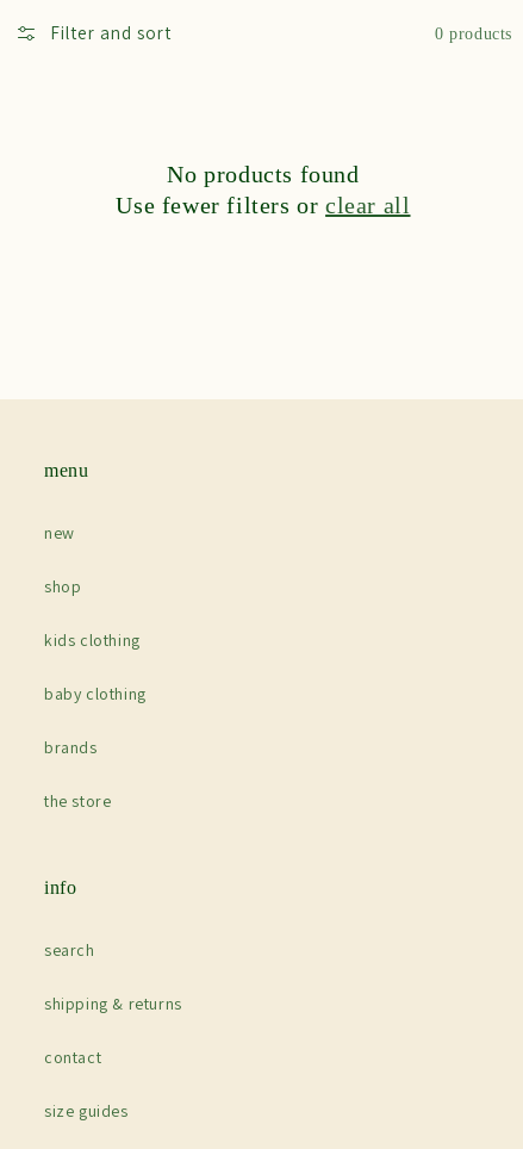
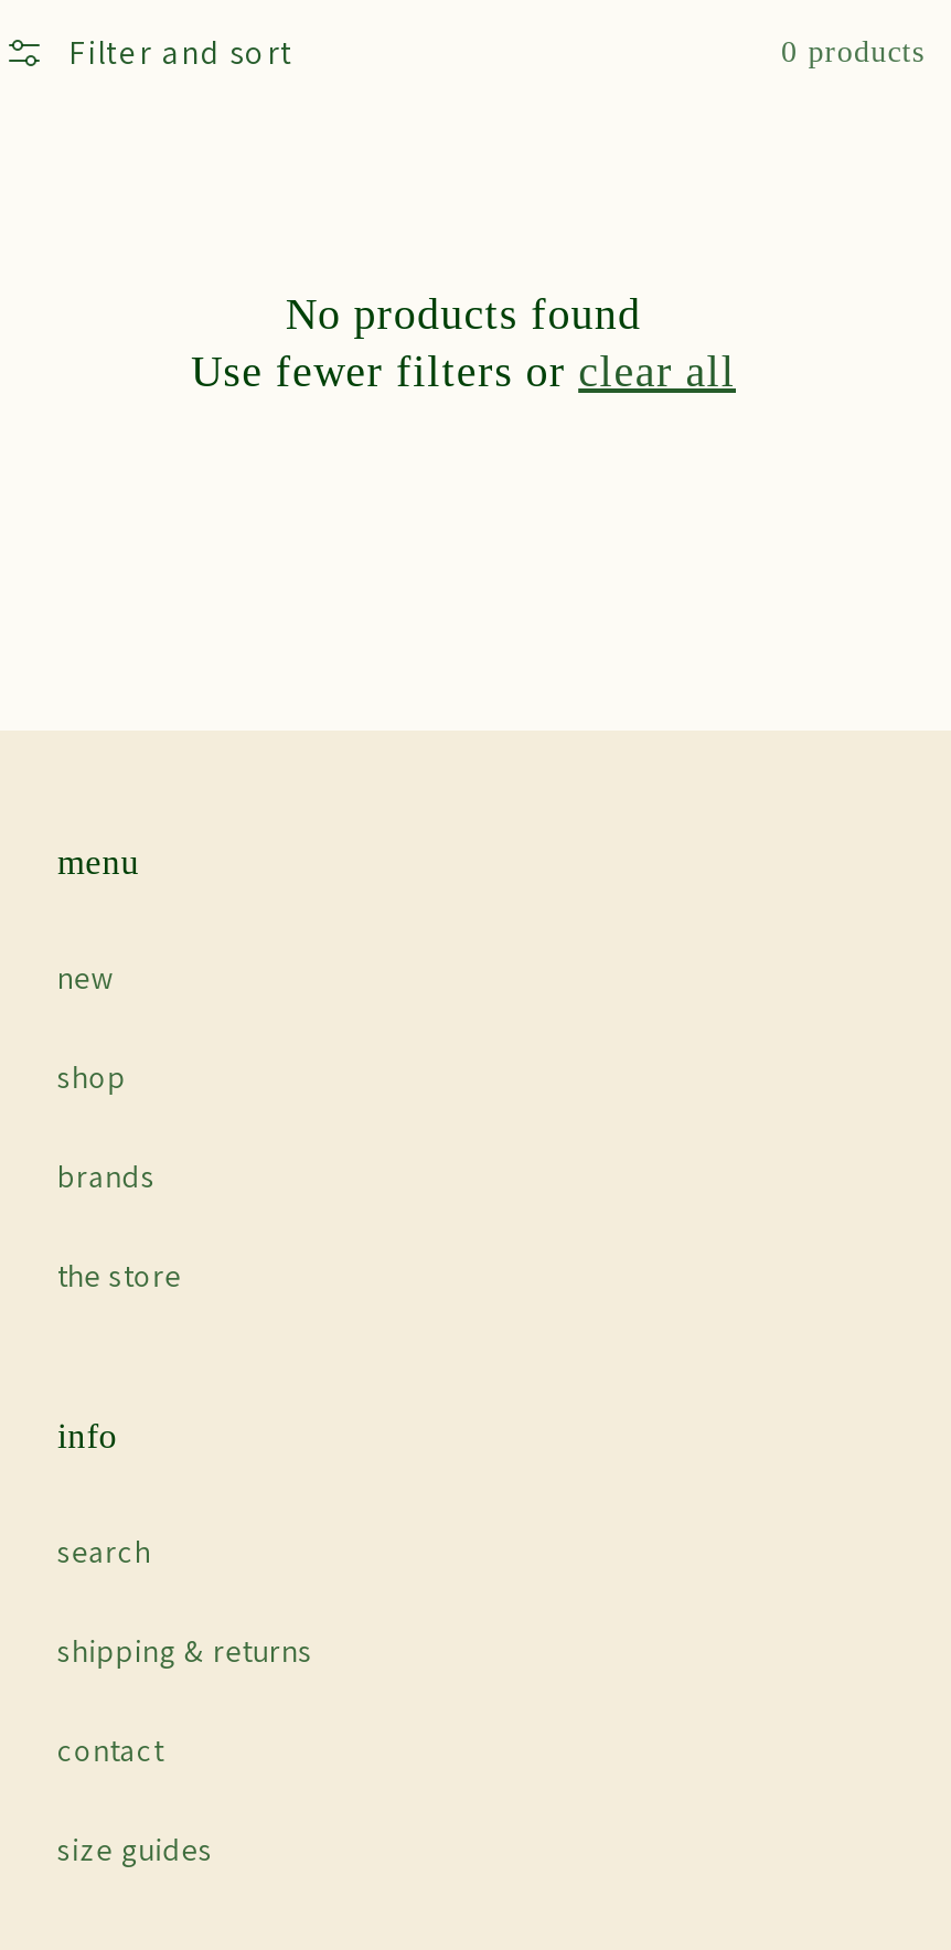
- kids clothing
- baby clothing
